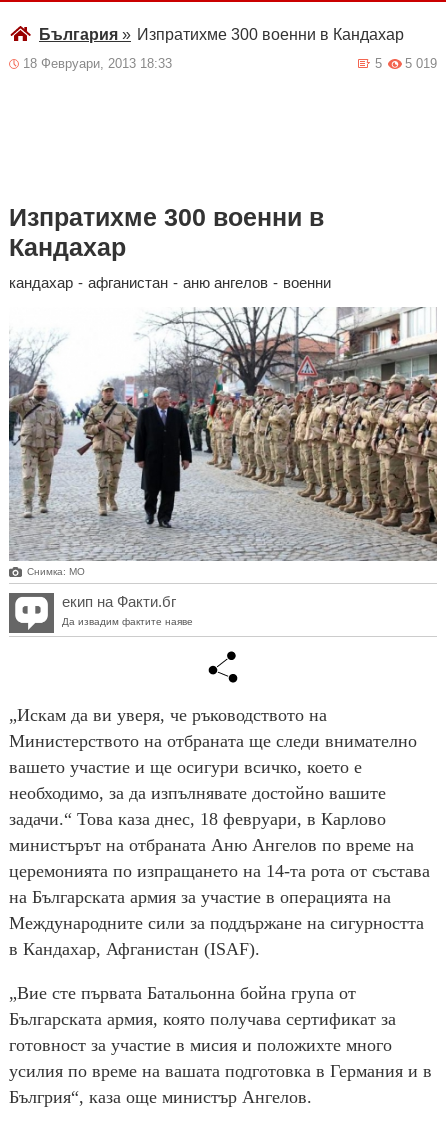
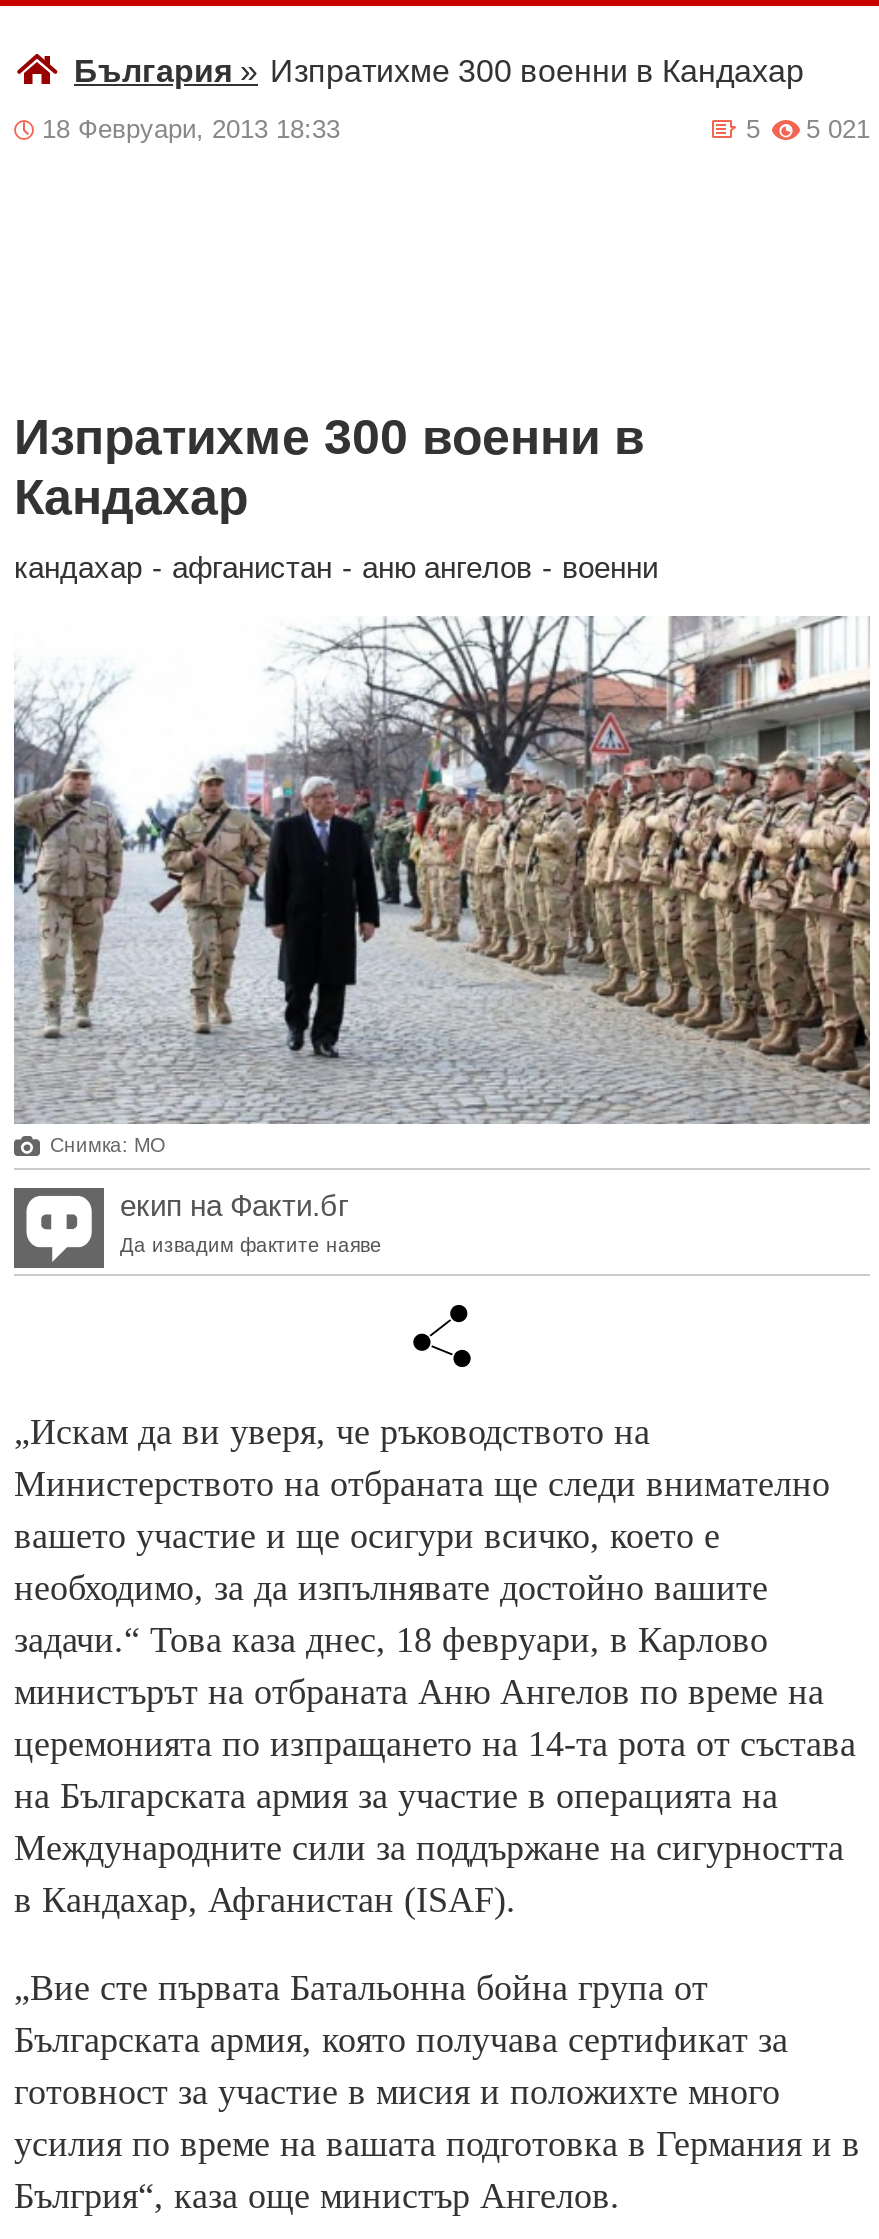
- 5 5 019
+ 5 5 021
